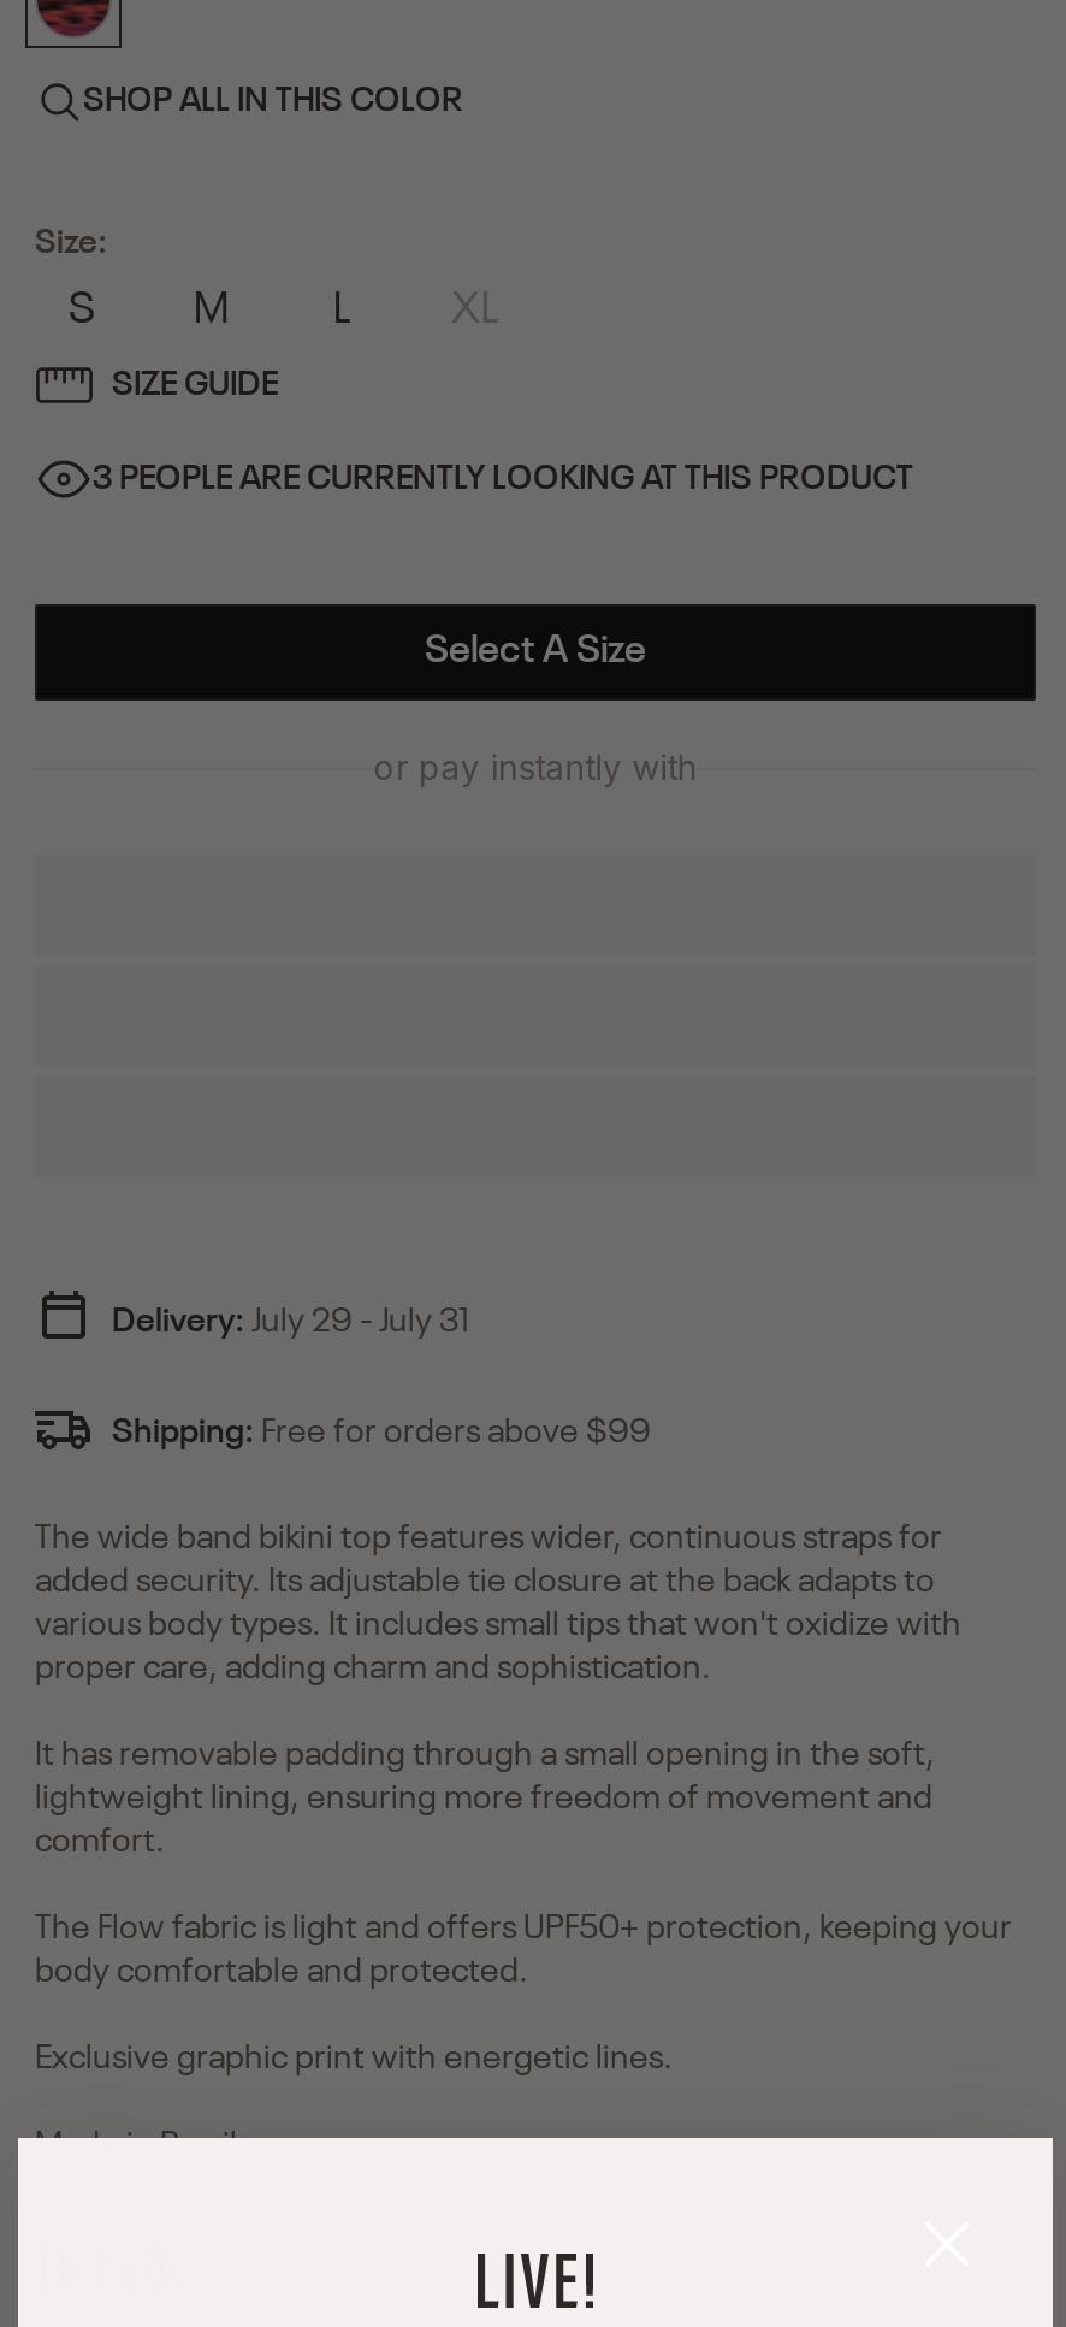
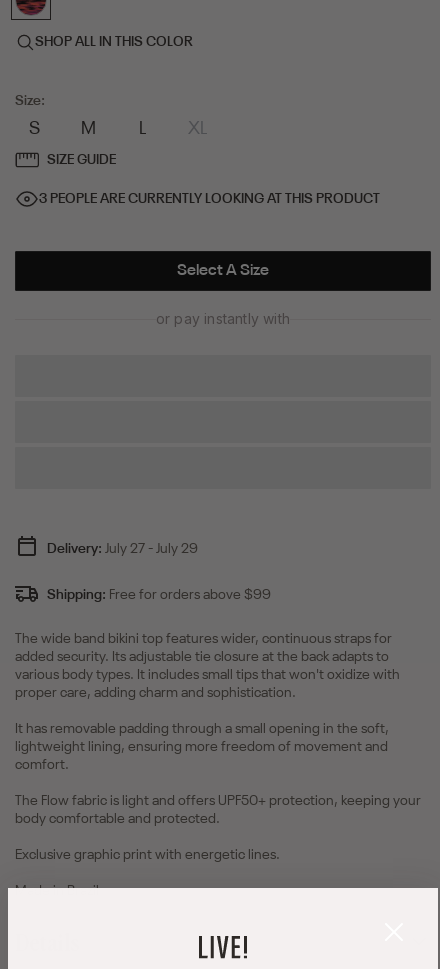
- Delivery: July 29 - July 31
+ Delivery: July 27 - July 29
